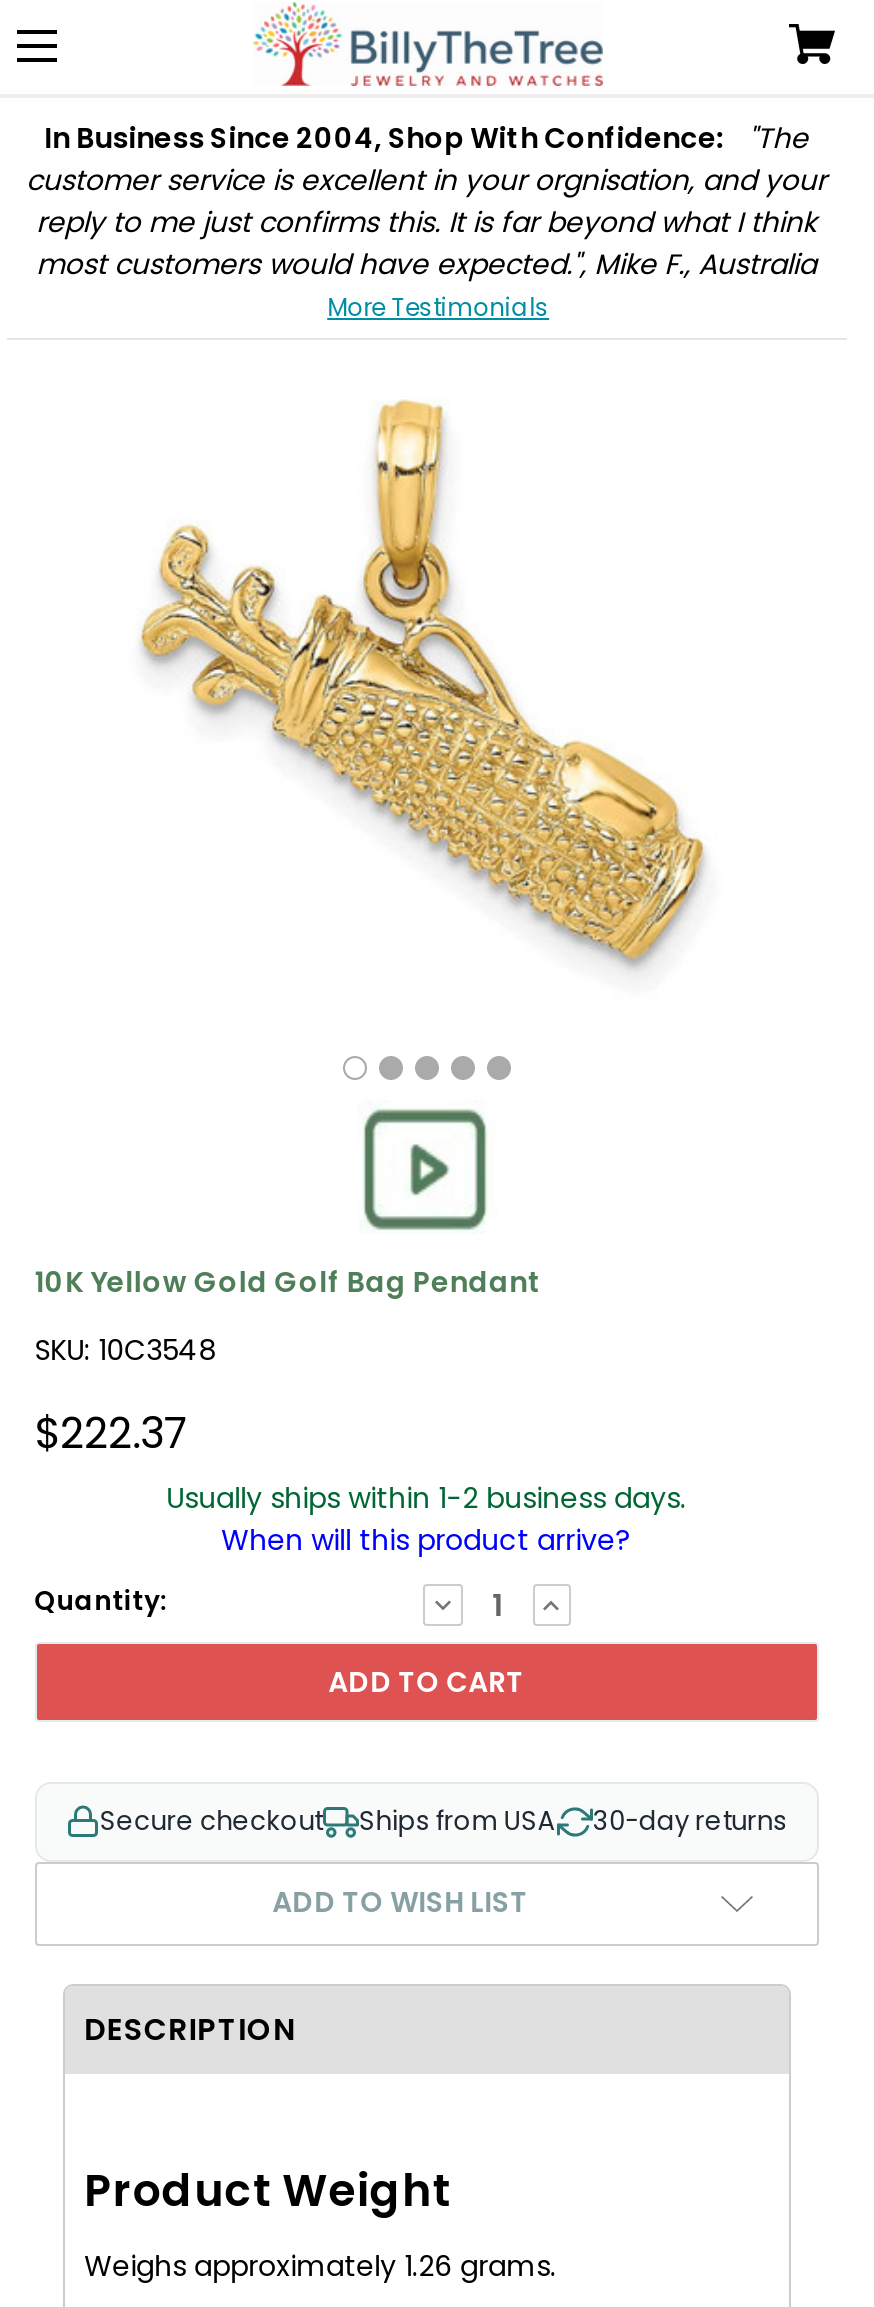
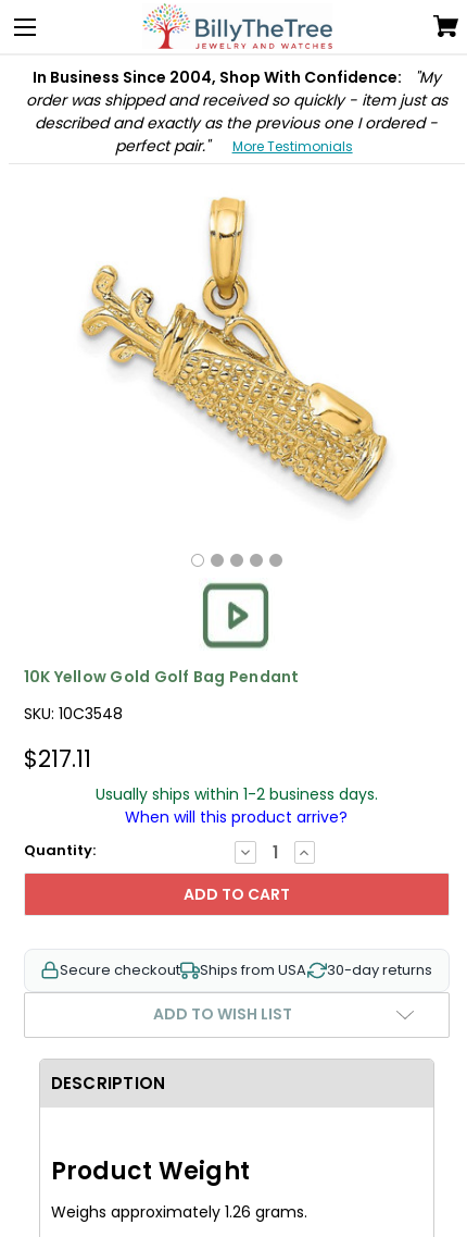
- In Business Since 2004, Shop With Confidence: "The
- customer service is excellent in your orgnisation, and your
- reply to me just confirms this. It is far beyond what I think
- most customers would have expected.", Mike F., Australia
+ In Business Since 2004, Shop With Confidence: "My
+ order was shipped and received so quickly - item just as
+ described and exactly as the previous one I ordered -
+ perfect pair."

- $222.37
+ $217.11
